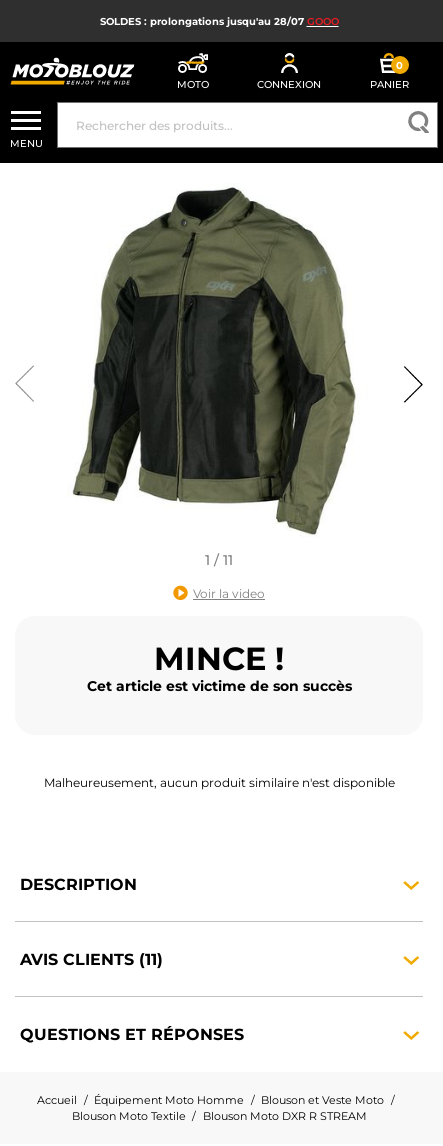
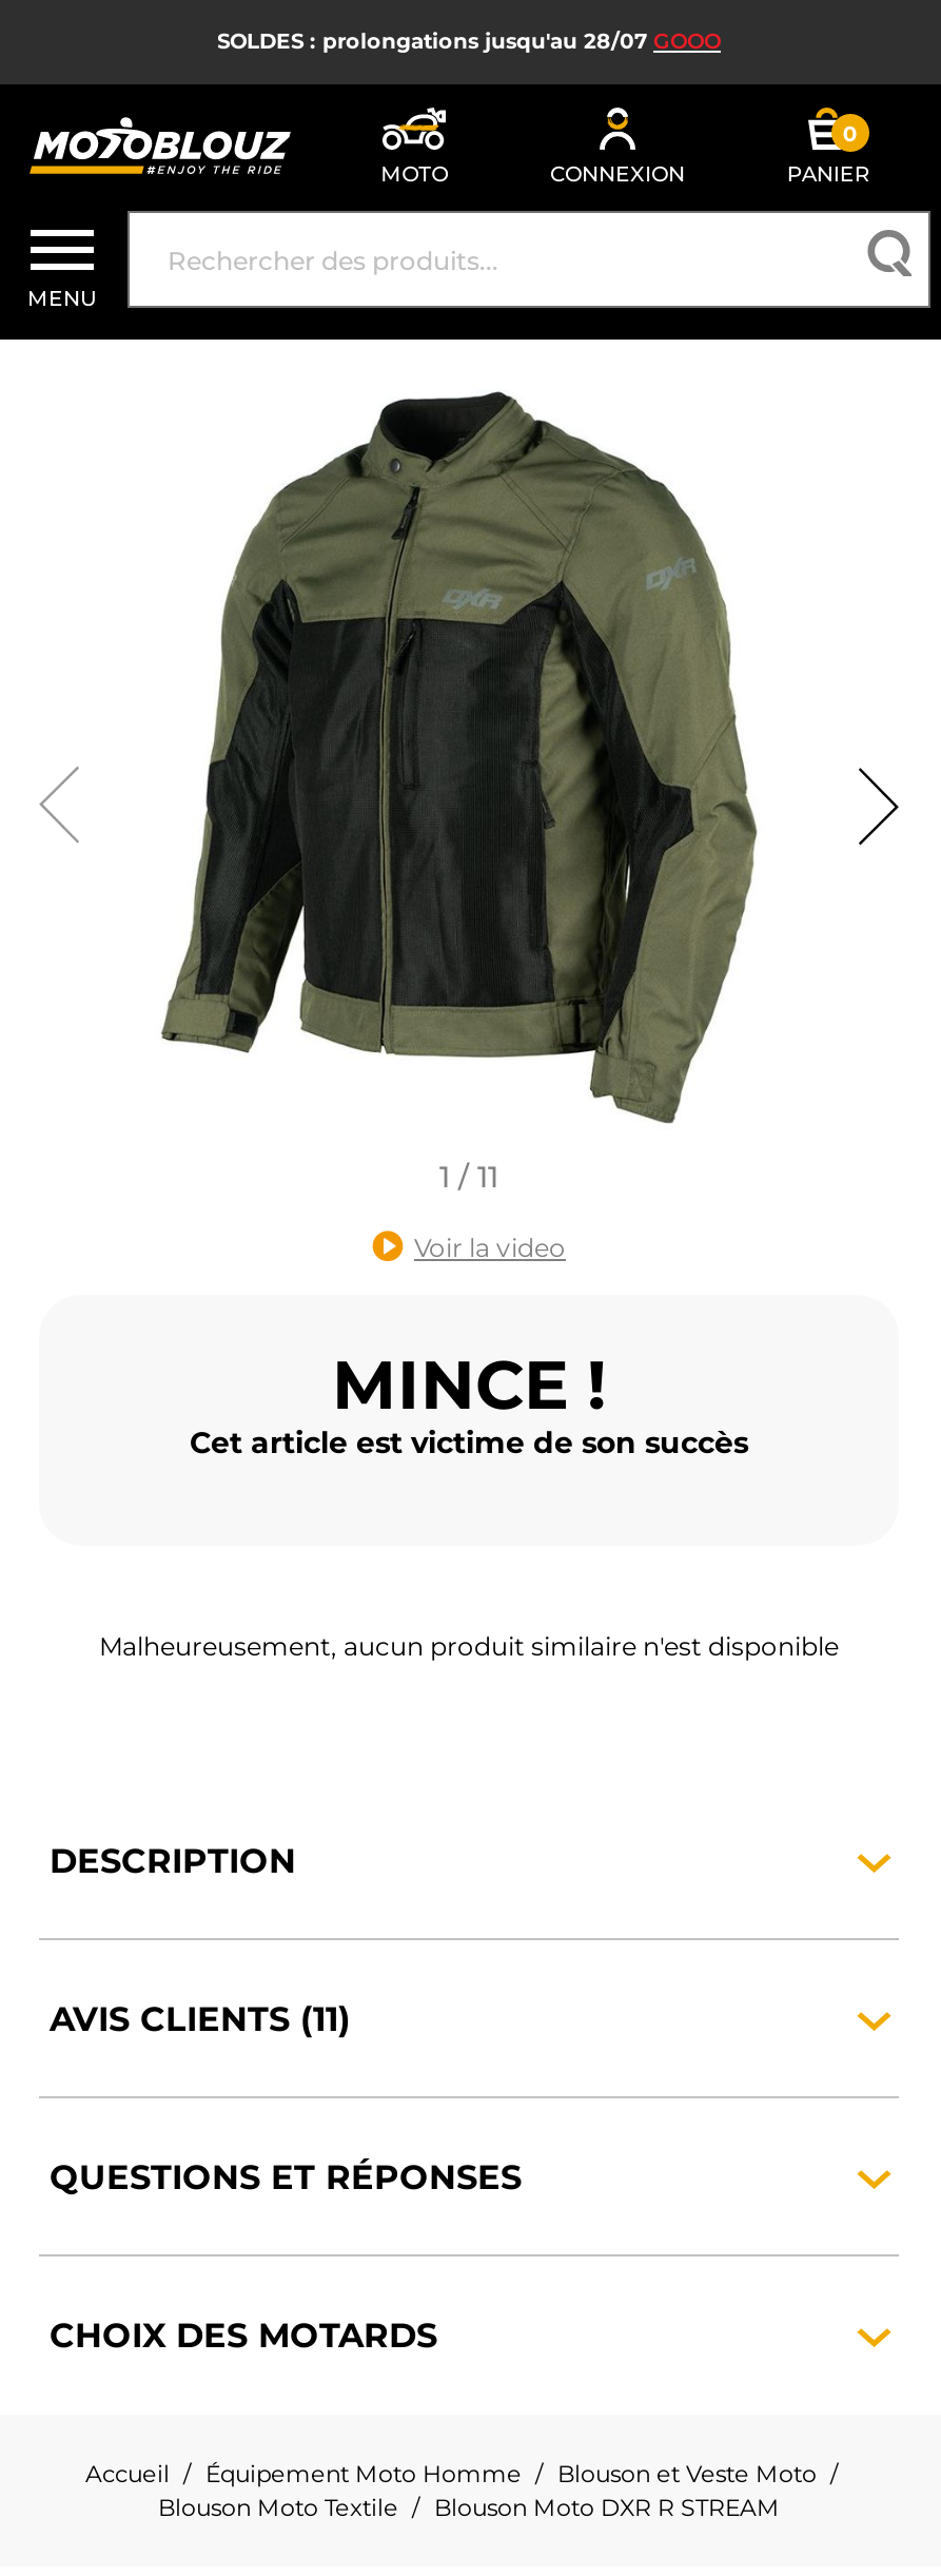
+ CHOIX DES MOTARDS
